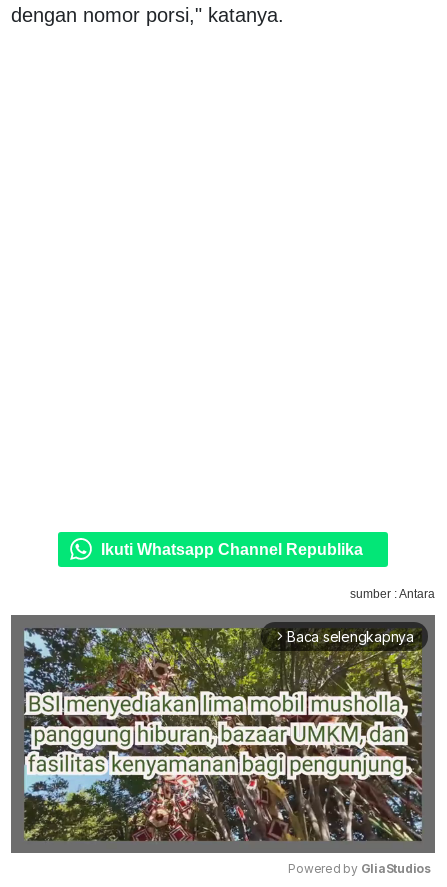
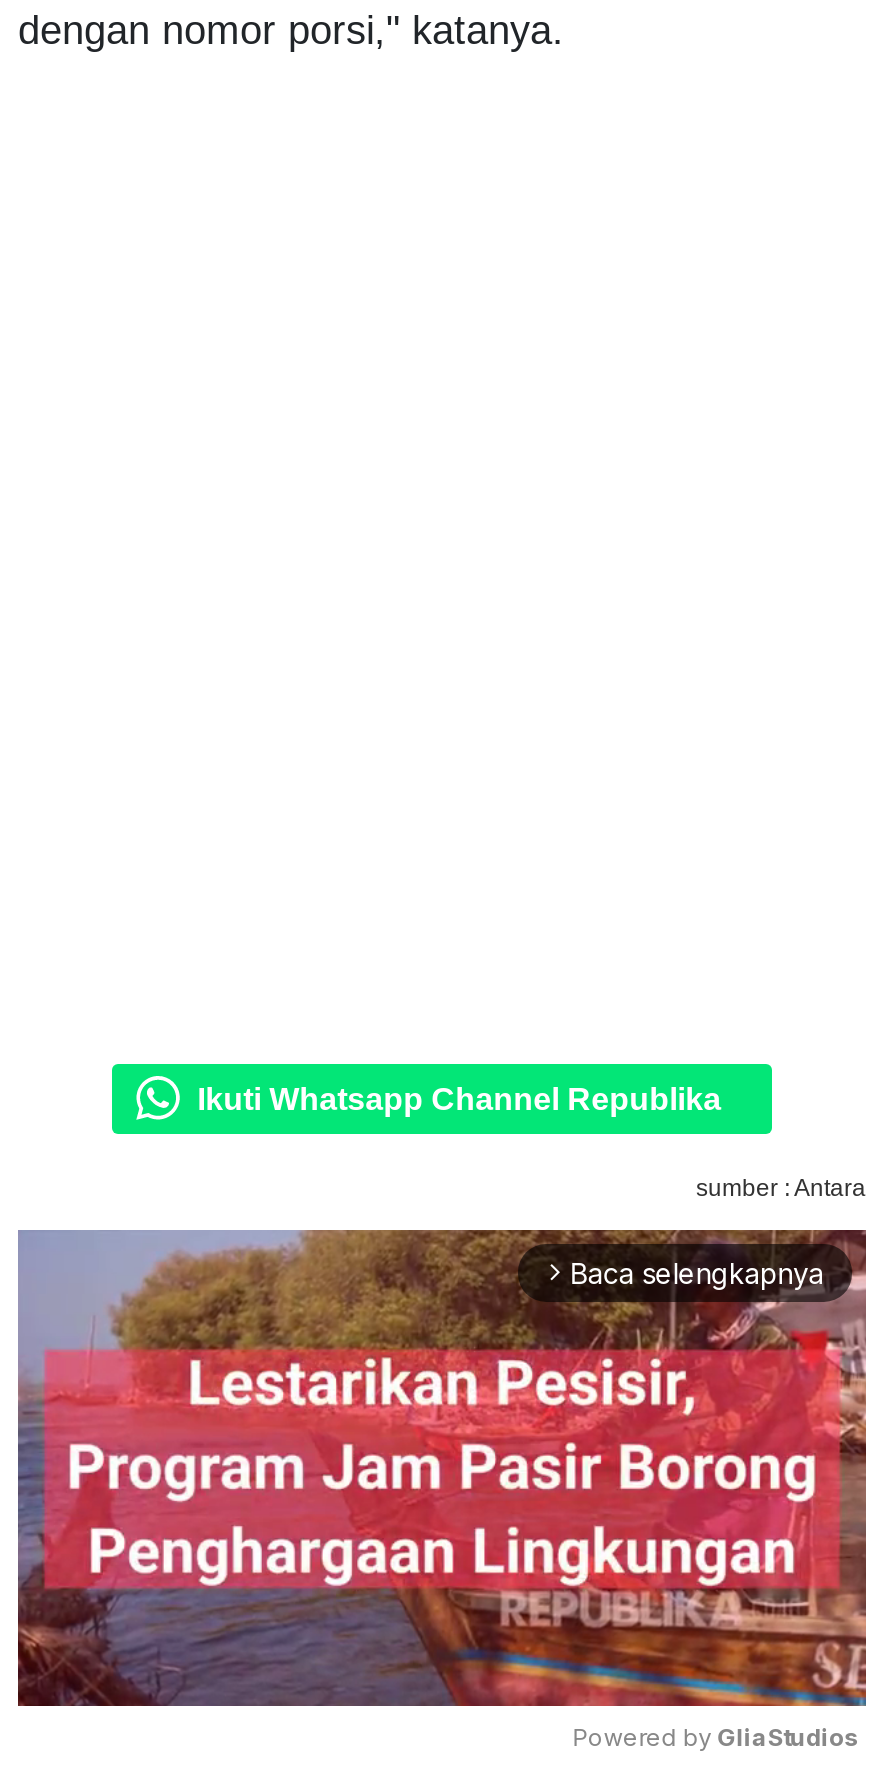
- [image]
+ [image]
